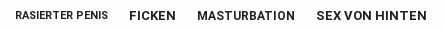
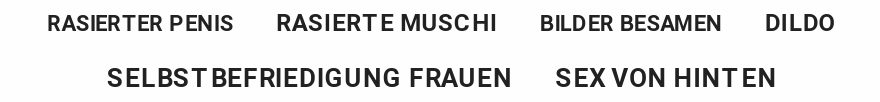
- FICKEN
- MASTURBATION
+ RASIERTE MUSCHI
+ BILDER BESAMEN
+ DILDO
+ SELBSTBEFRIEDIGUNG FRAUEN
